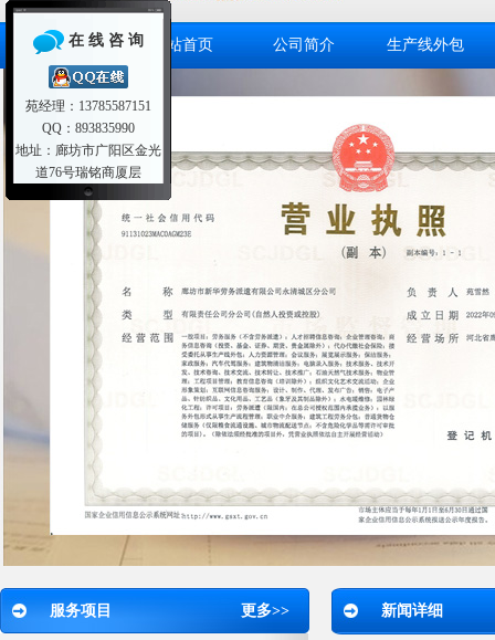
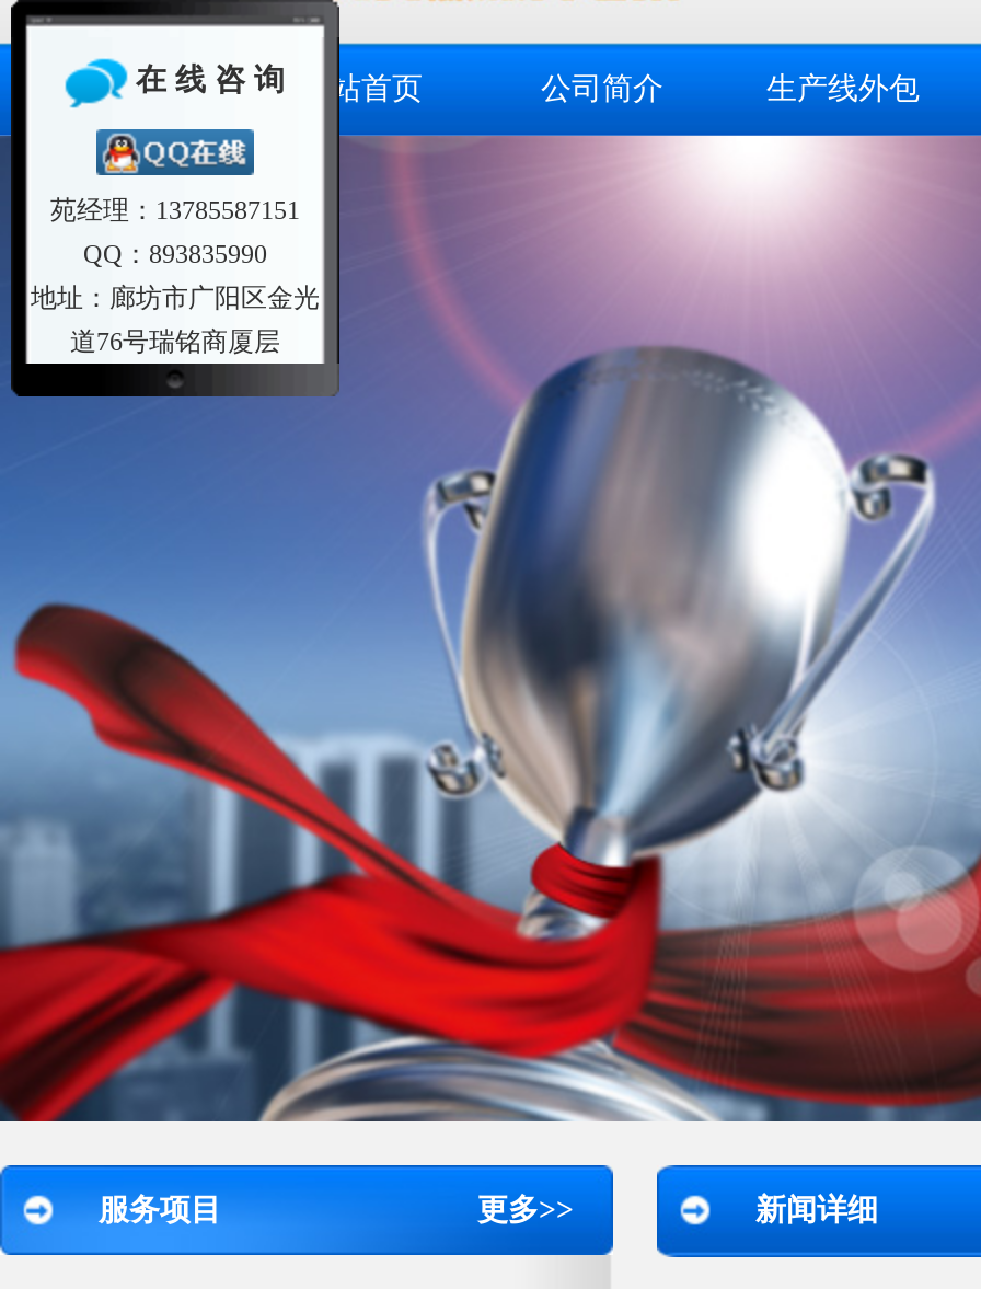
- [image]
+ [image]
